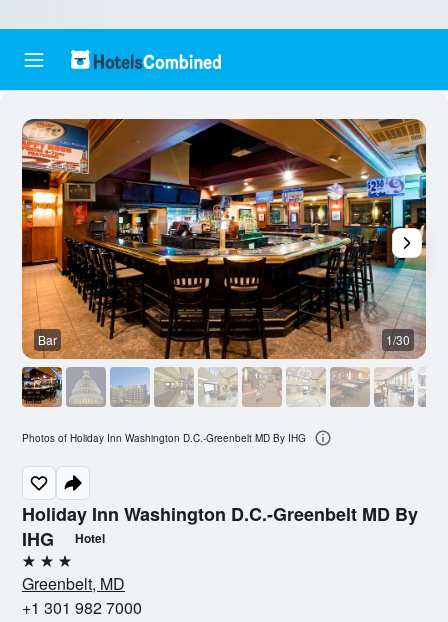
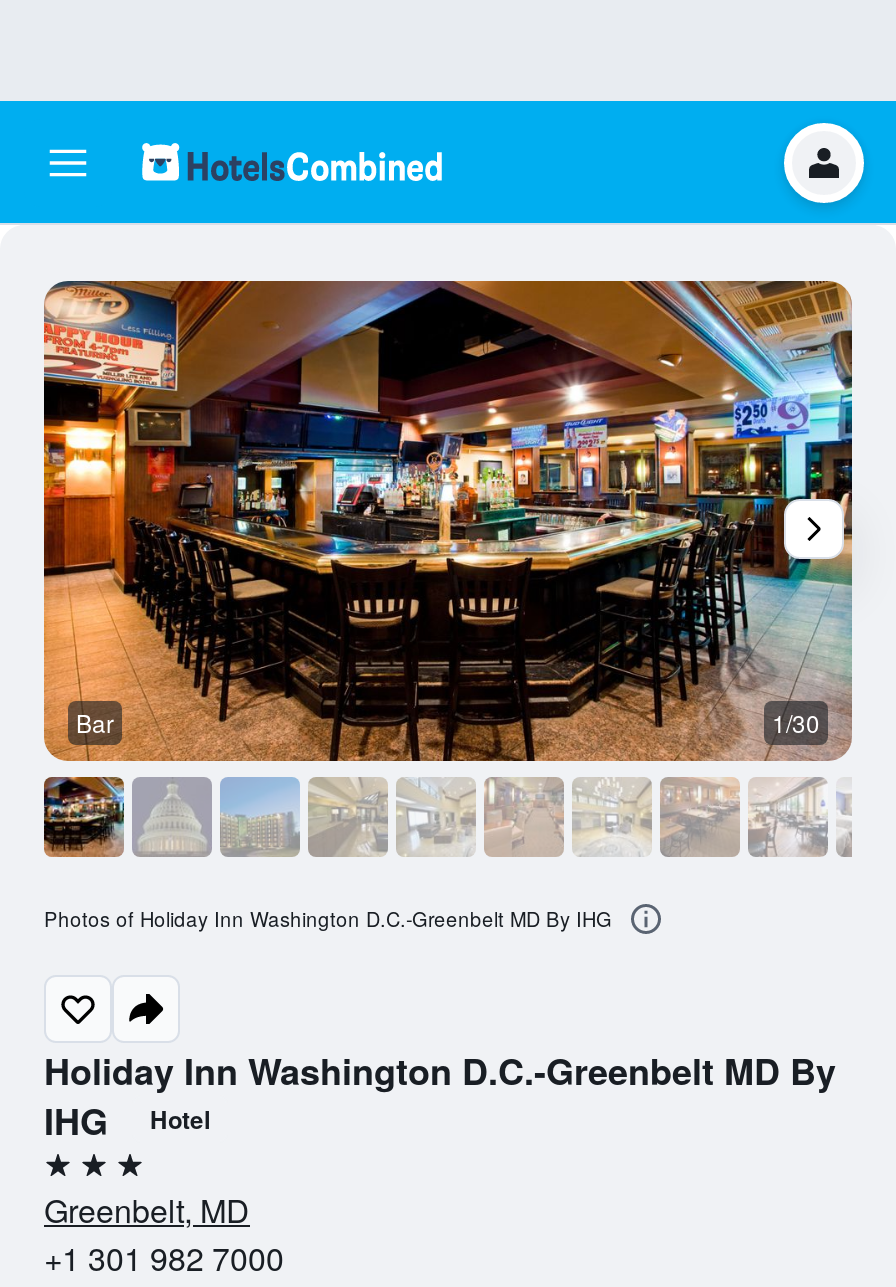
+ [image]
